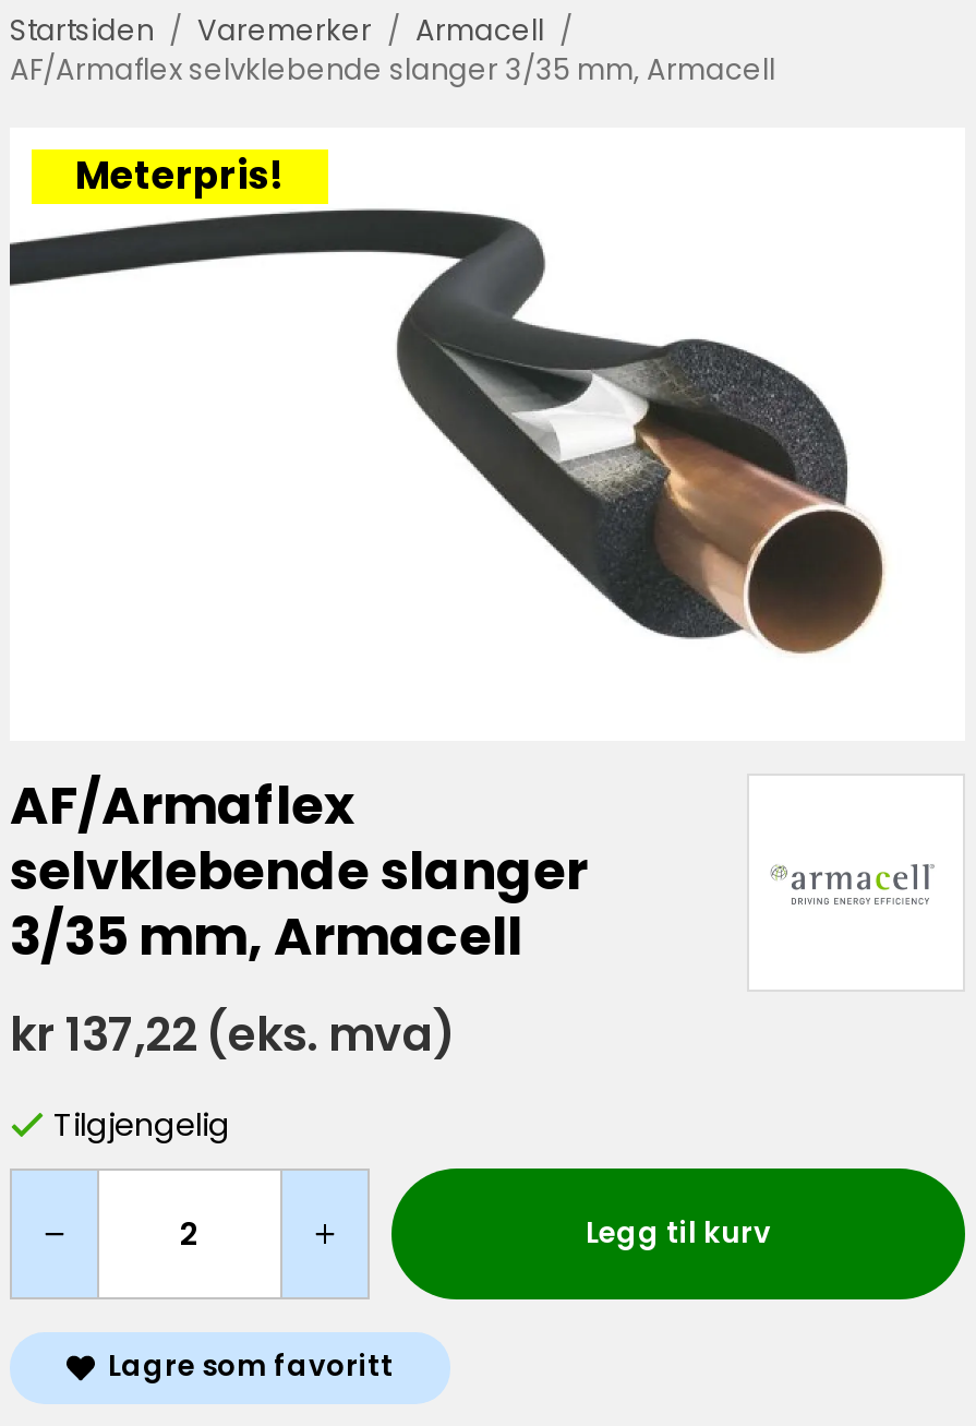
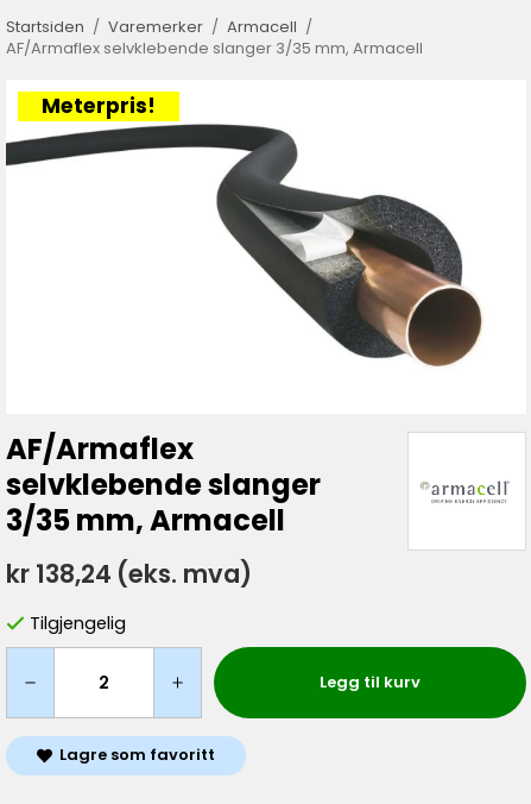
- kr 137,22 (eks. mva)
+ kr 138,24 (eks. mva)
